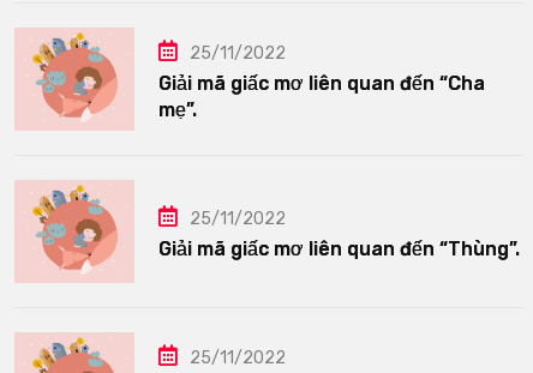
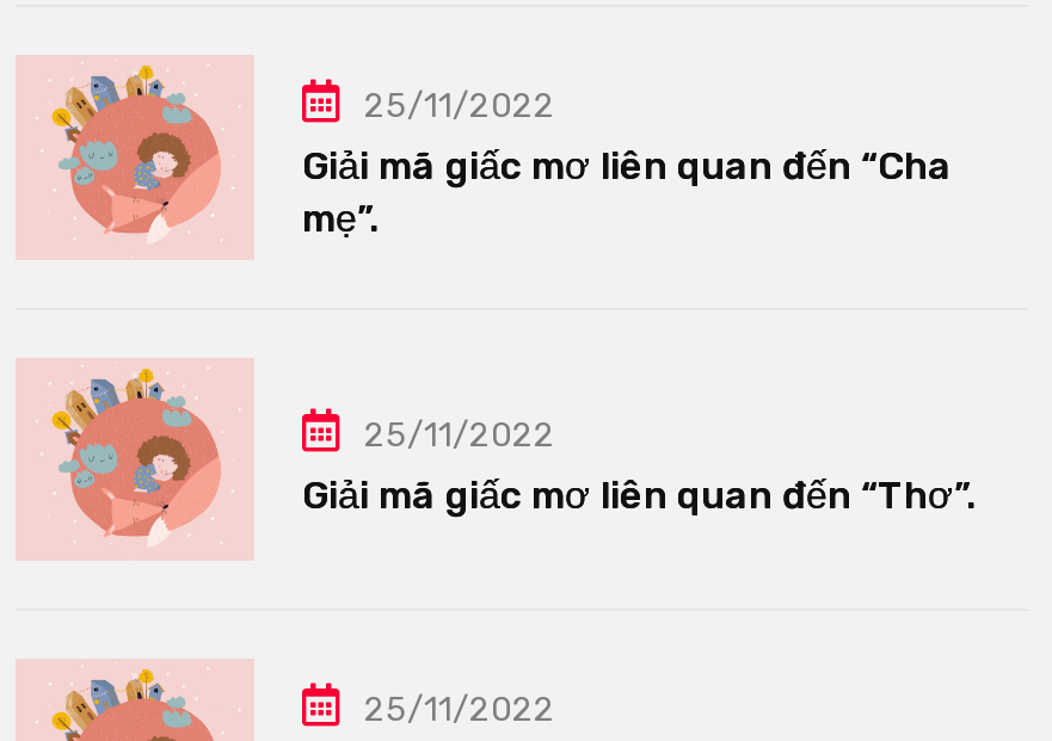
- Giải mã giấc mơ liên quan đến “Thùng”.
+ Giải mã giấc mơ liên quan đến “Thơ”.
